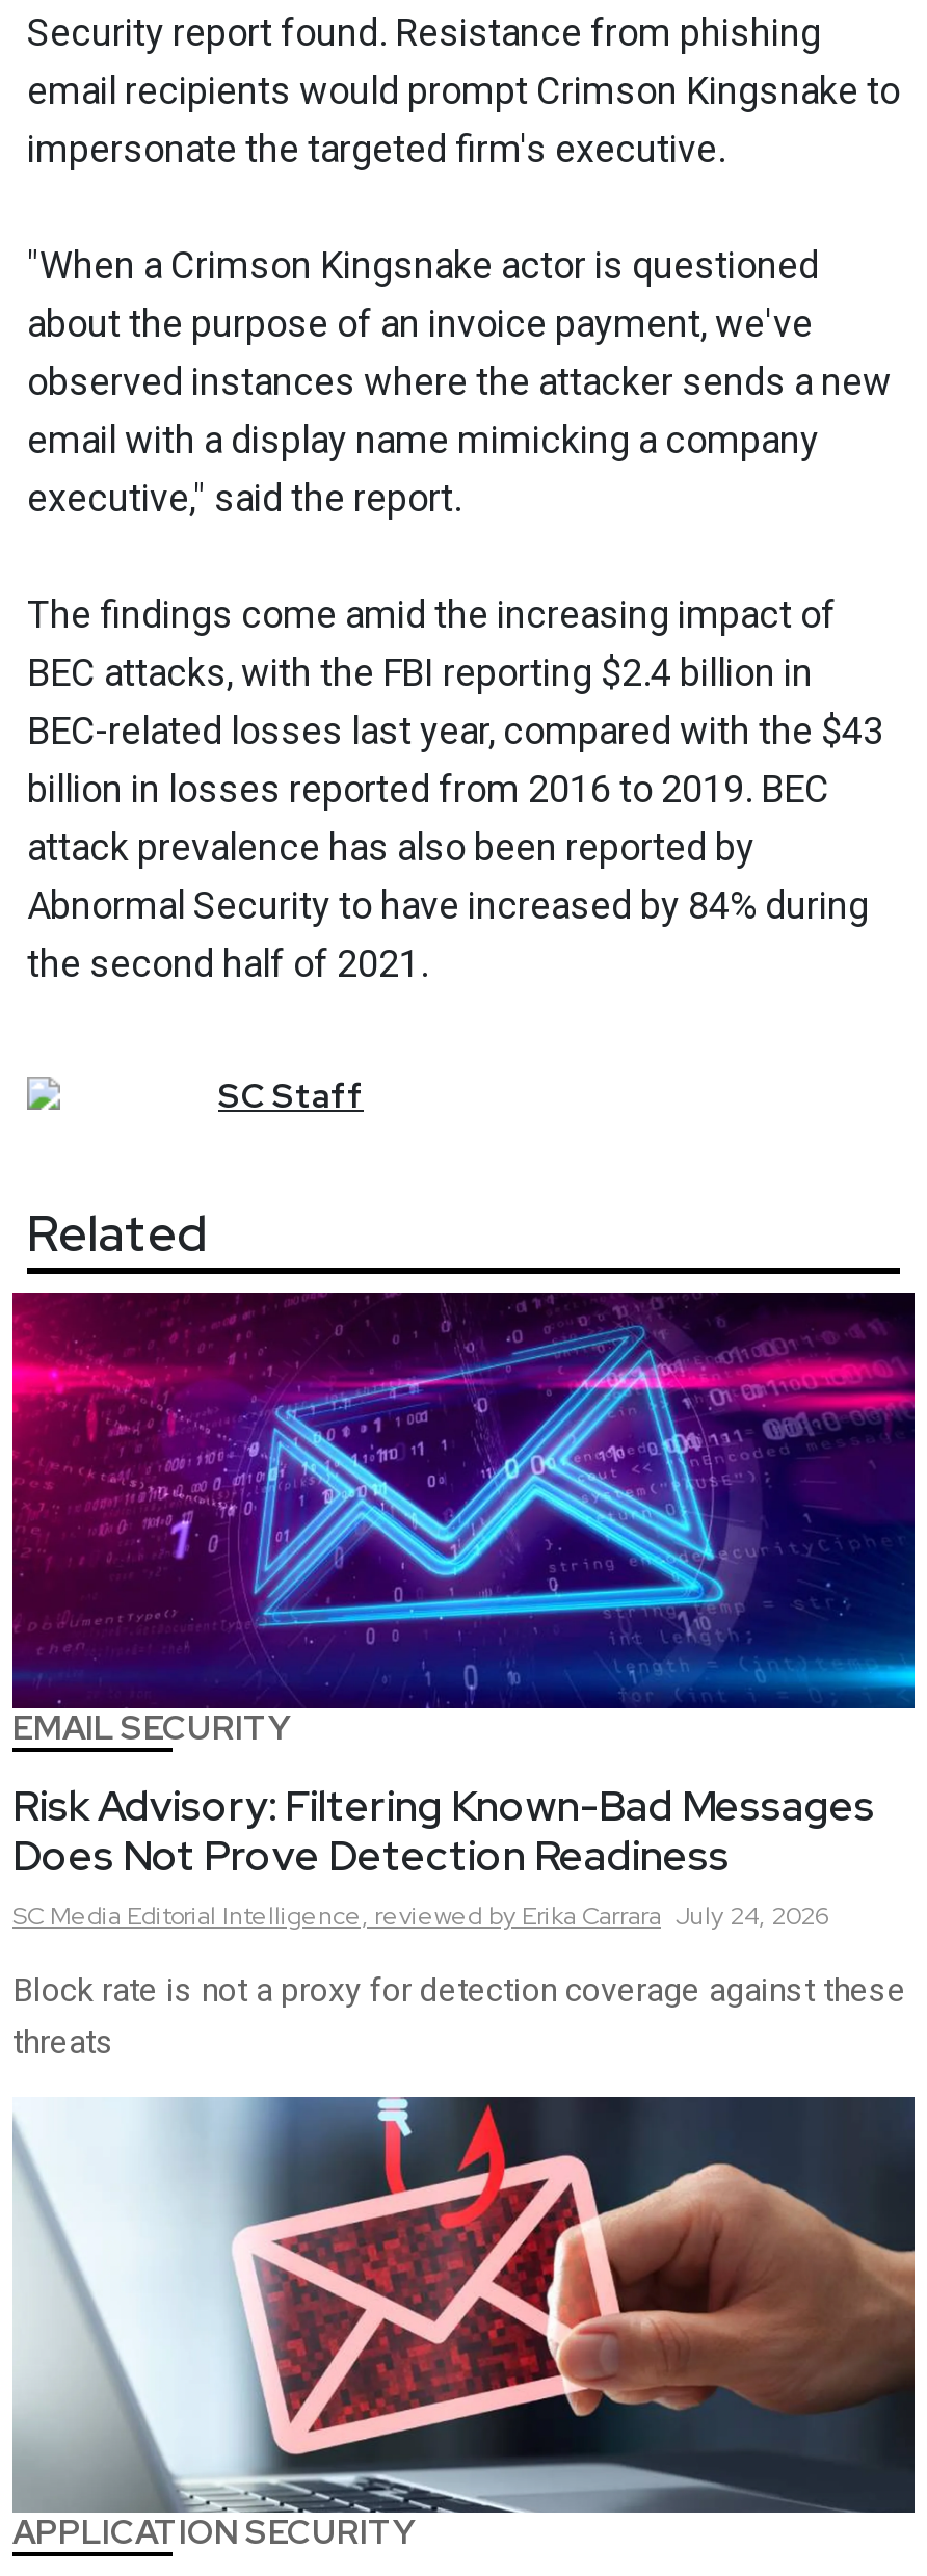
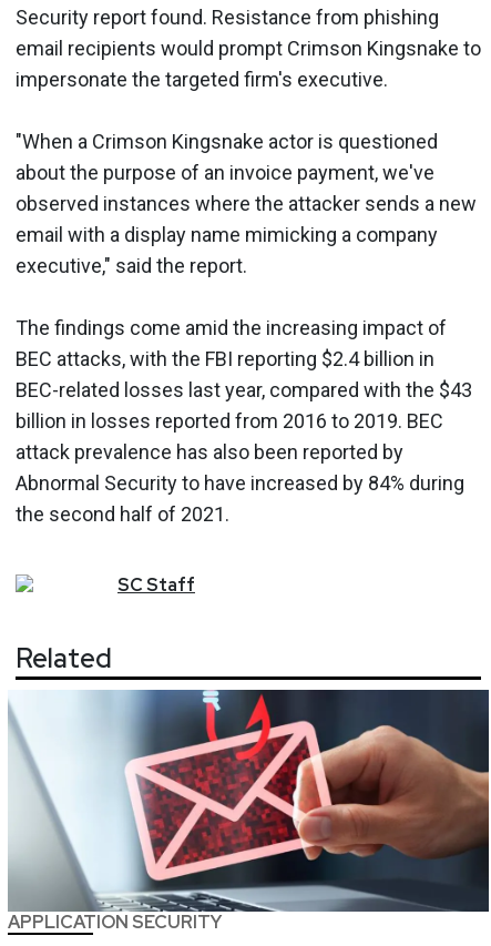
- [image]
- EMAIL SECURITY
- Risk Advisory: Filtering Known-Bad Messages
- Does Not Prove Detection Readiness
- SC Media Editorial Intelligence, reviewed by Erika Carrara July 24, 2026
- Block rate is not a proxy for detection coverage against these
- threats
